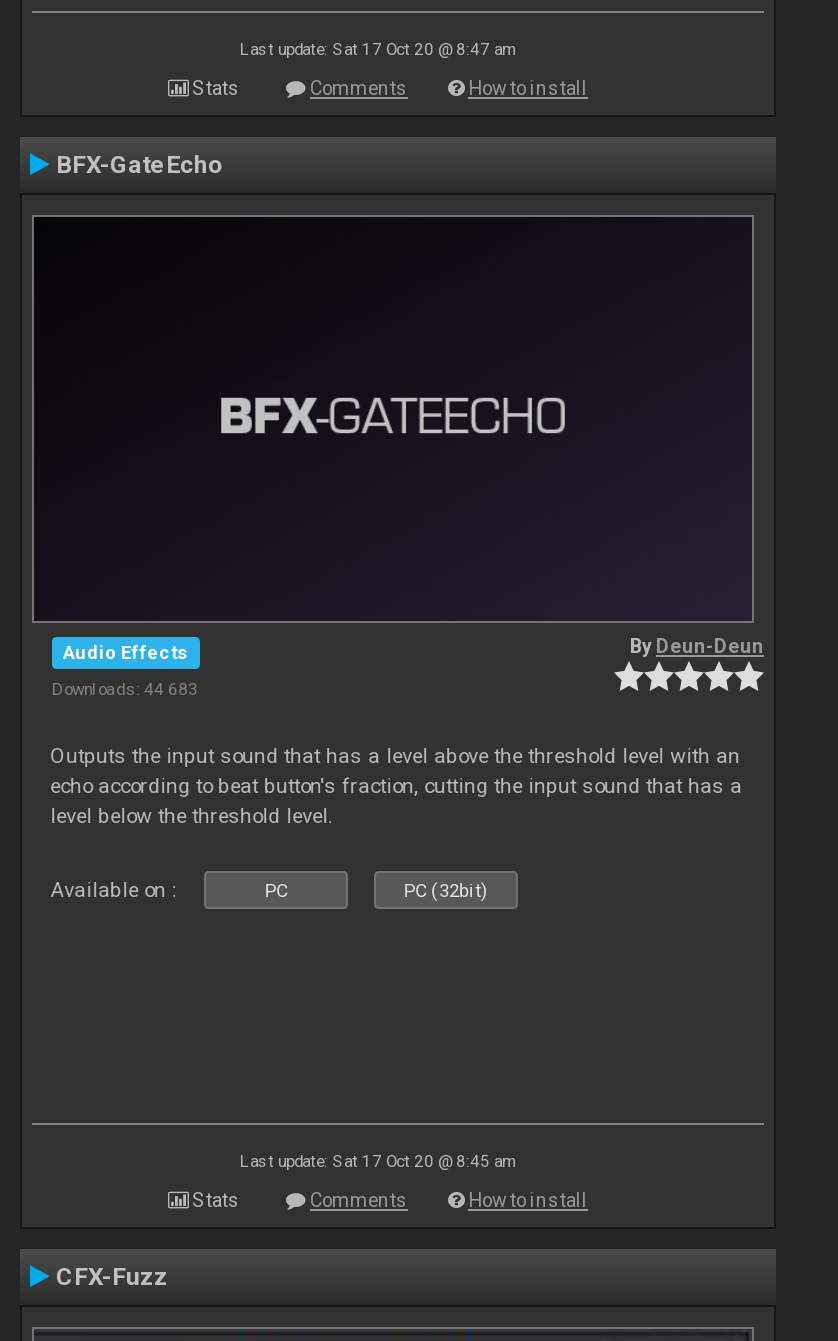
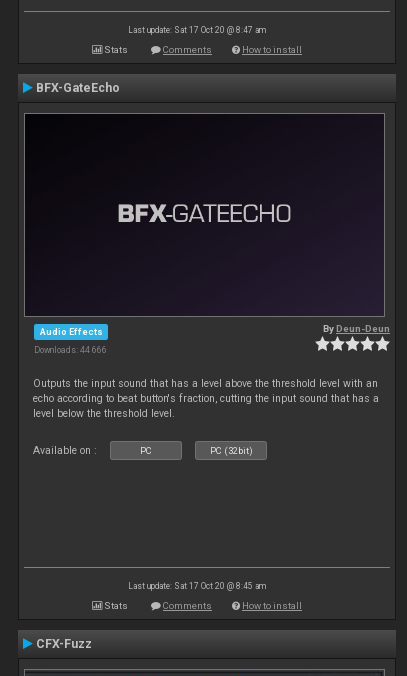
- Downloads: 44 683
+ Downloads: 44 666
